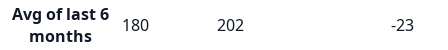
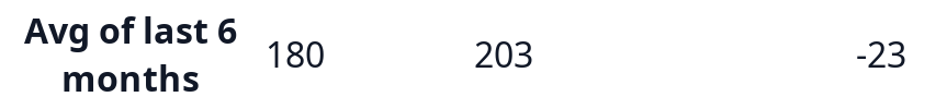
- 202
+ 203
